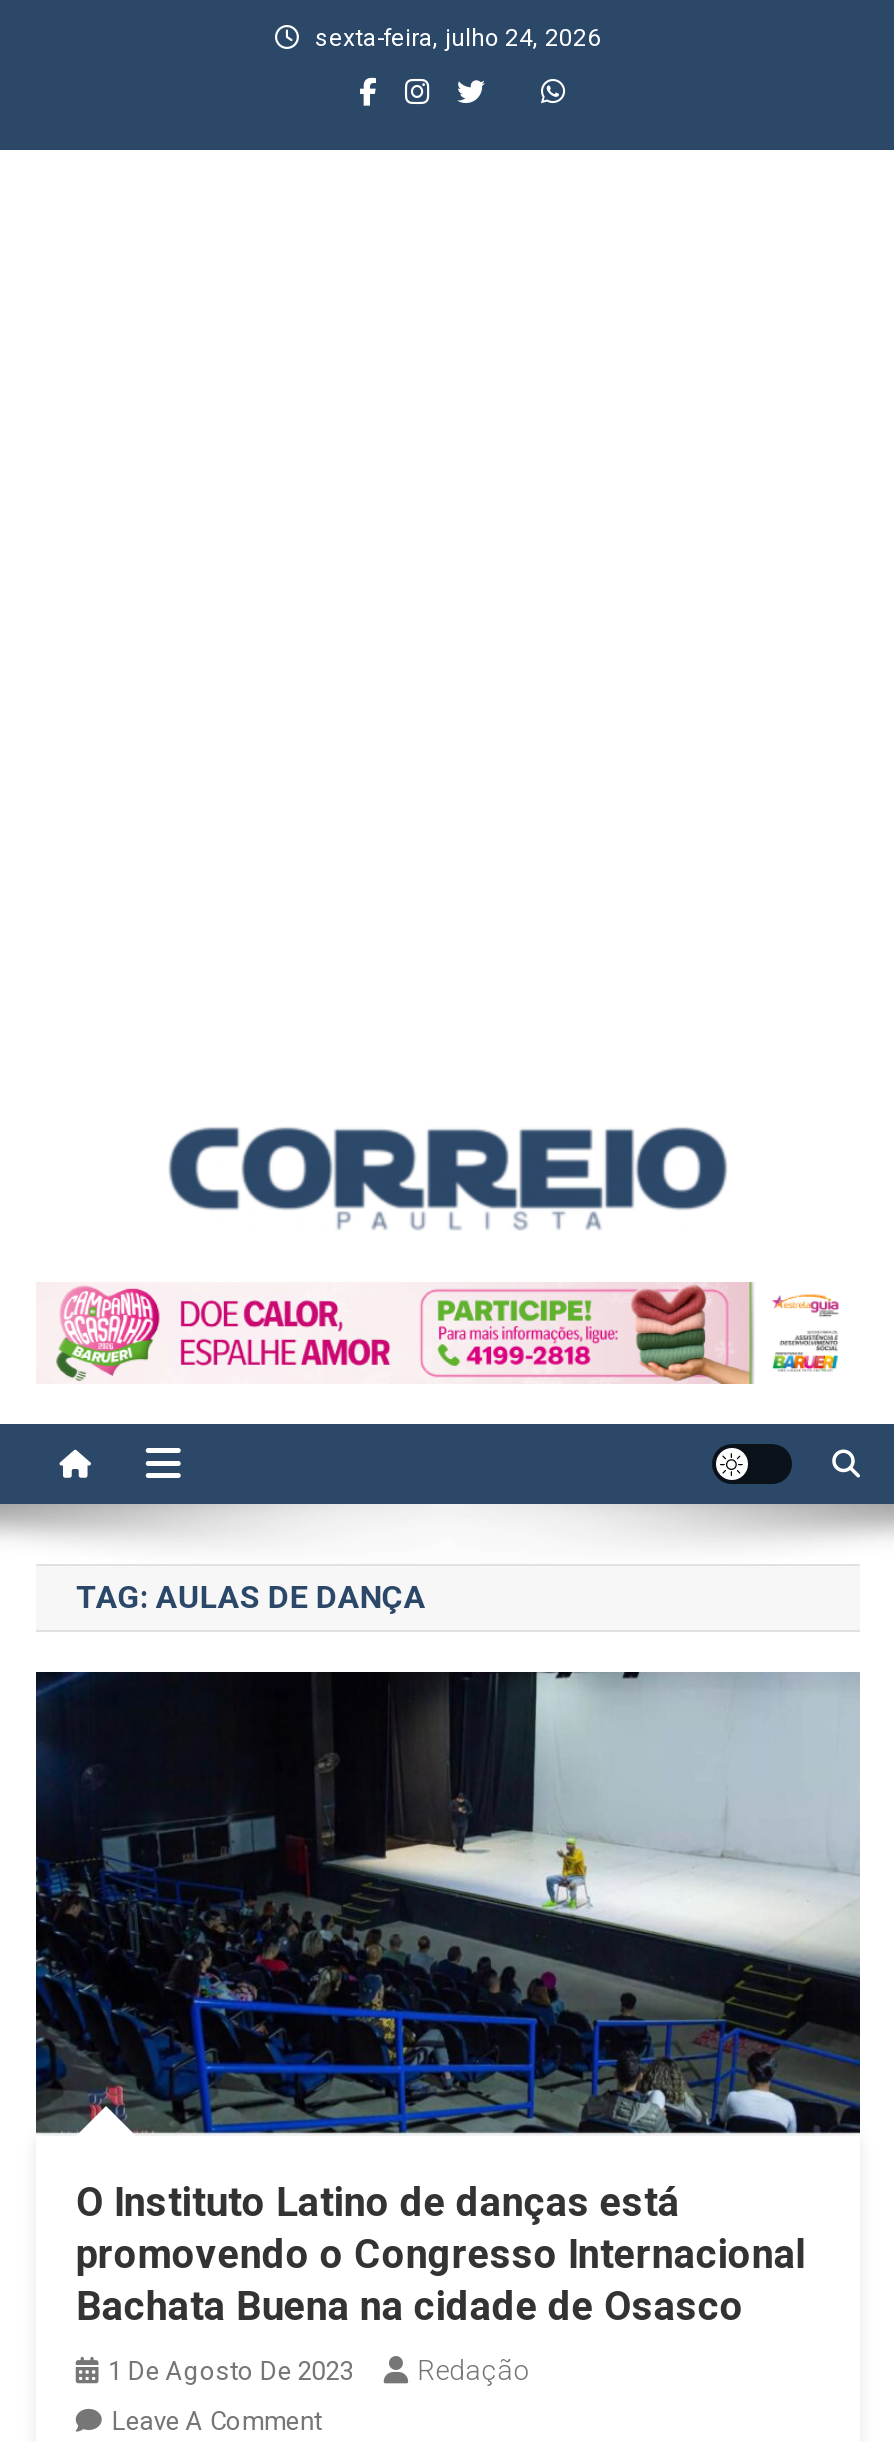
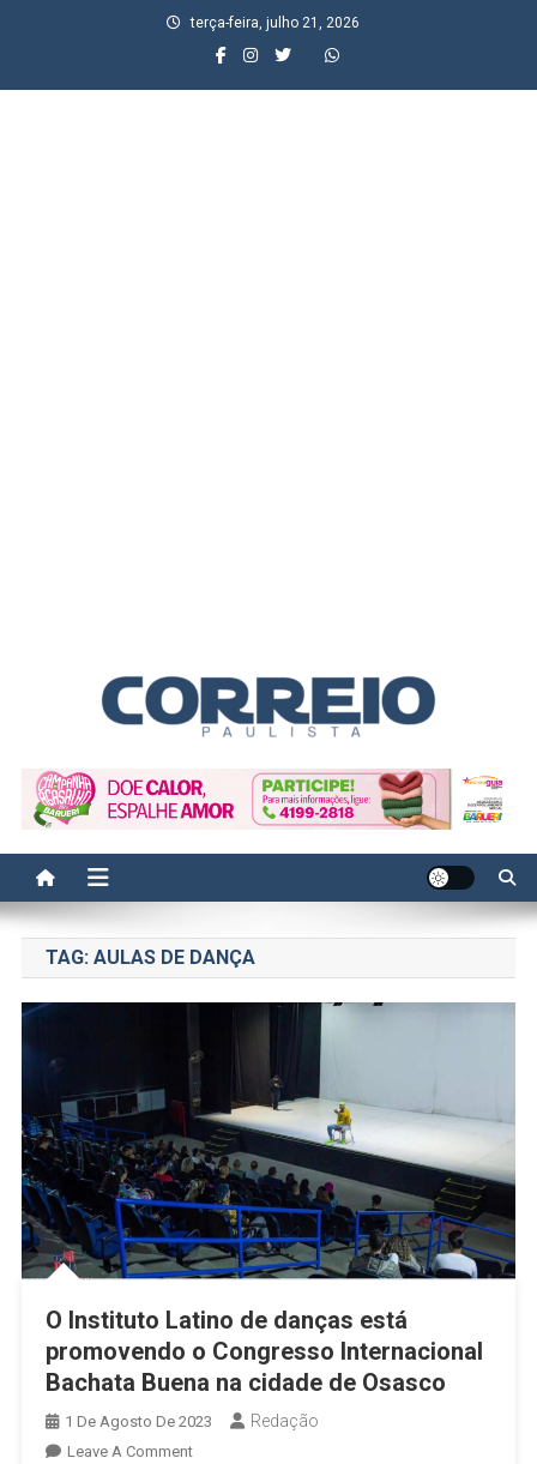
- sexta-feira, julho 24, 2026
+ terça-feira, julho 21, 2026
